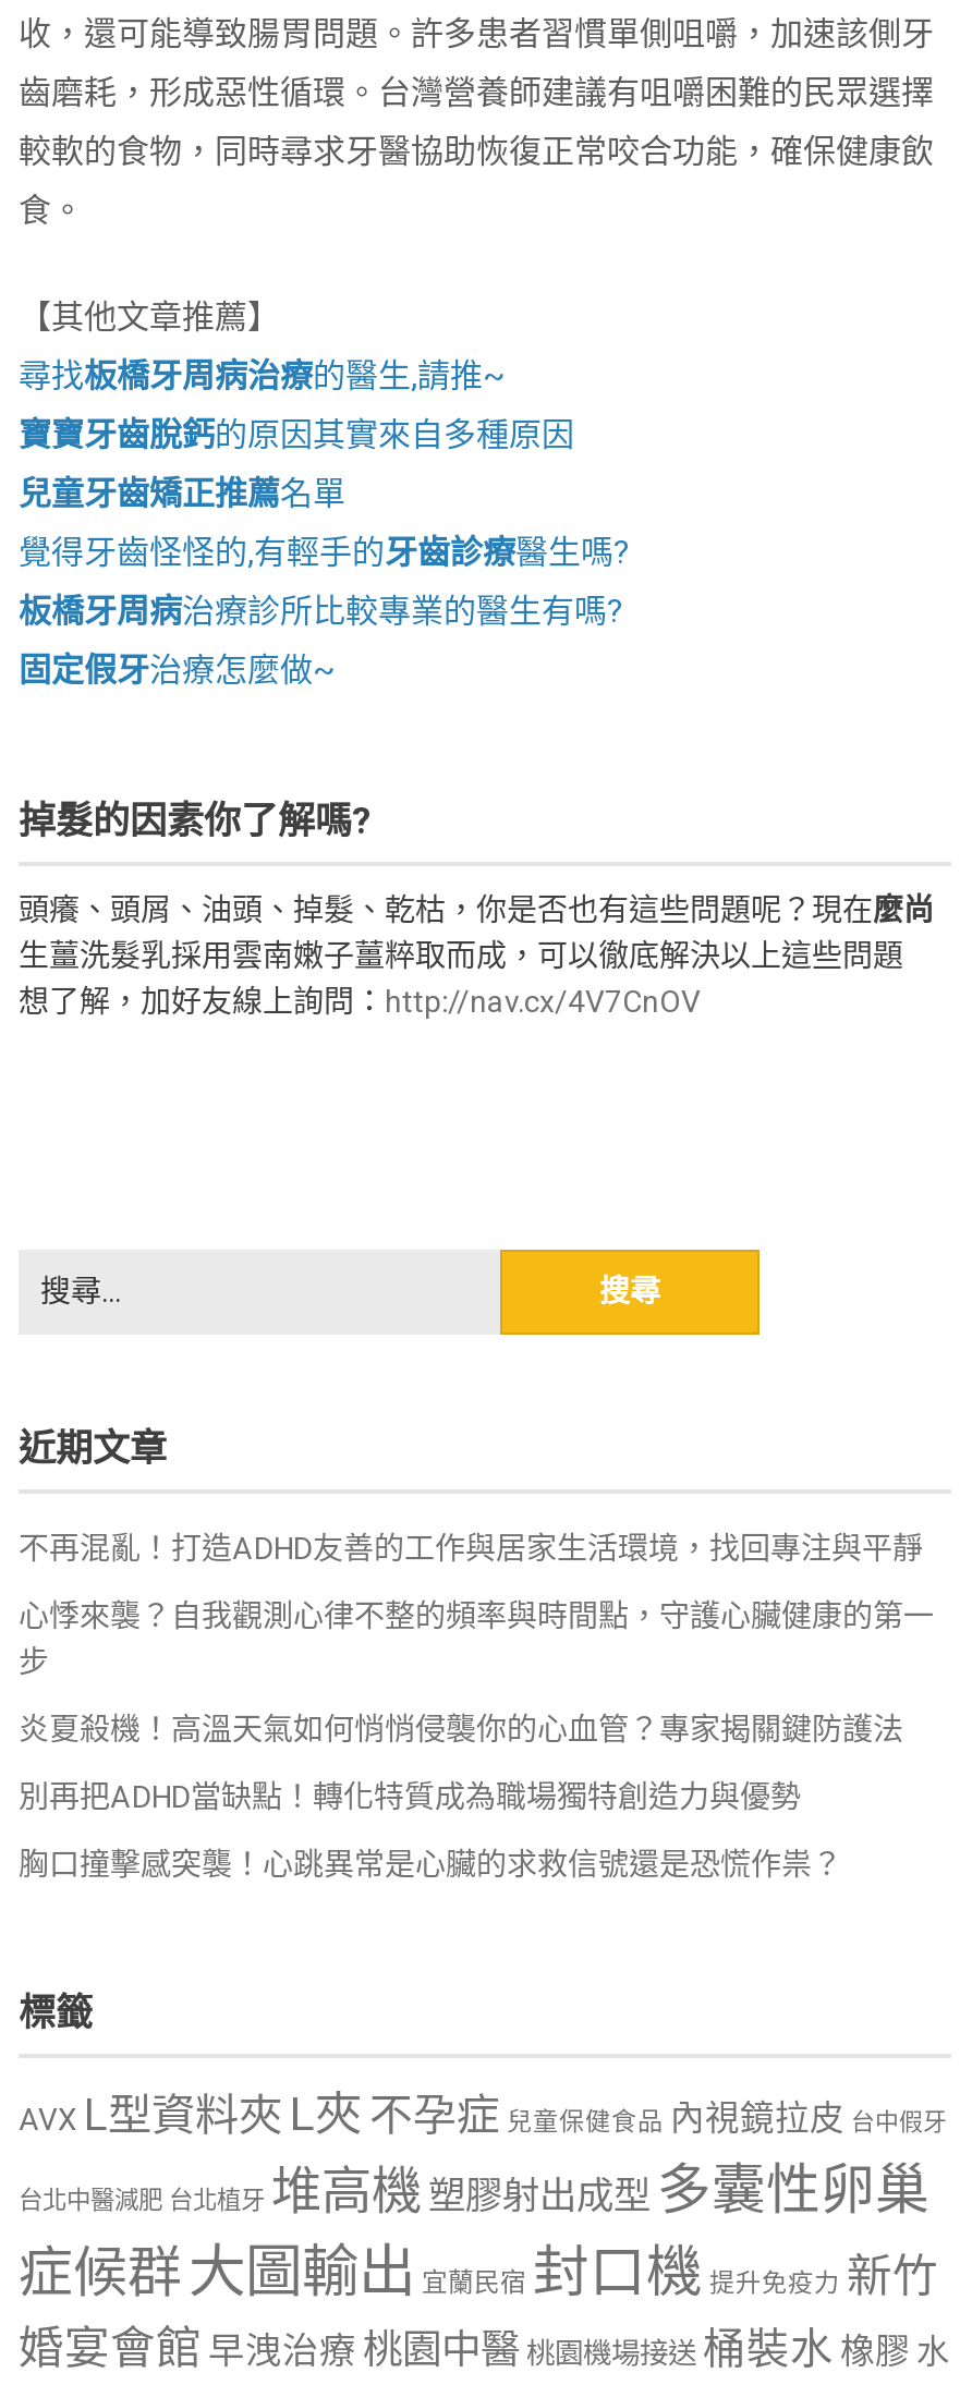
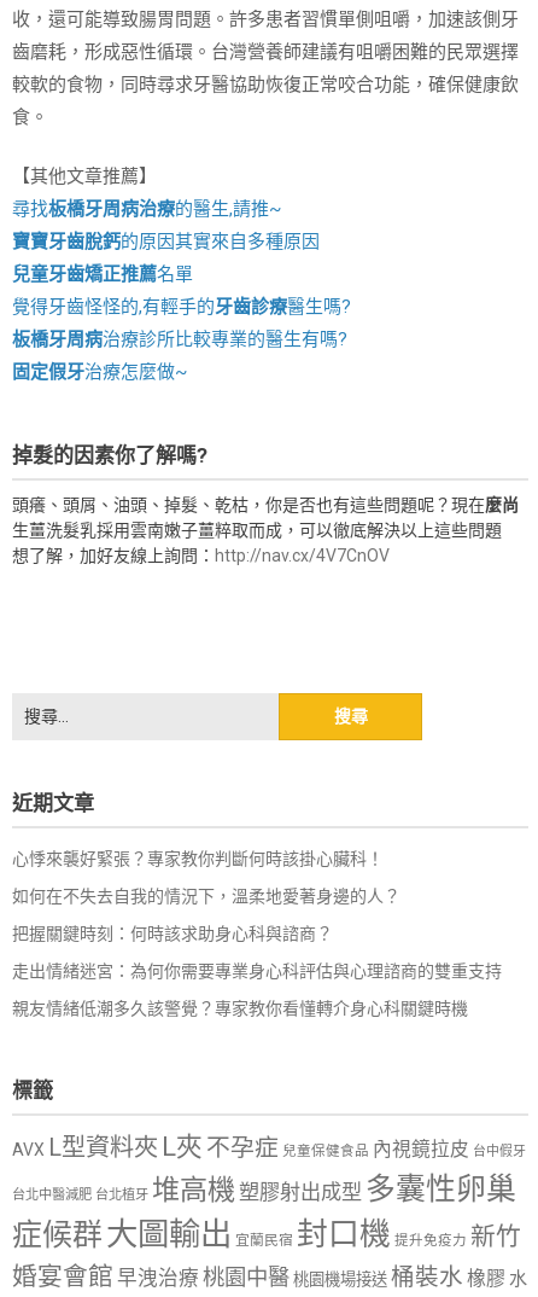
- 不再混亂！打造ADHD友善的工作與居家生活環境，找回專注與平靜
+ 心悸來襲好緊張？專家教你判斷何時該掛心臟科！

- 心悸來襲？自我觀測心律不整的頻率與時間點，守護心臟健康的第一
- 步
+ 如何在不失去自我的情況下，溫柔地愛著身邊的人？

- 炎夏殺機！高溫天氣如何悄悄侵襲你的心血管？專家揭關鍵防護法
+ 把握關鍵時刻：何時該求助身心科與諮商？

- 別再把ADHD當缺點！轉化特質成為職場獨特創造力與優勢
+ 走出情緒迷宮：為何你需要專業身心科評估與心理諮商的雙重支持

- 胸口撞擊感突襲！心跳異常是心臟的求救信號還是恐慌作祟？
+ 親友情緒低潮多久該警覺？專家教你看懂轉介身心科關鍵時機
